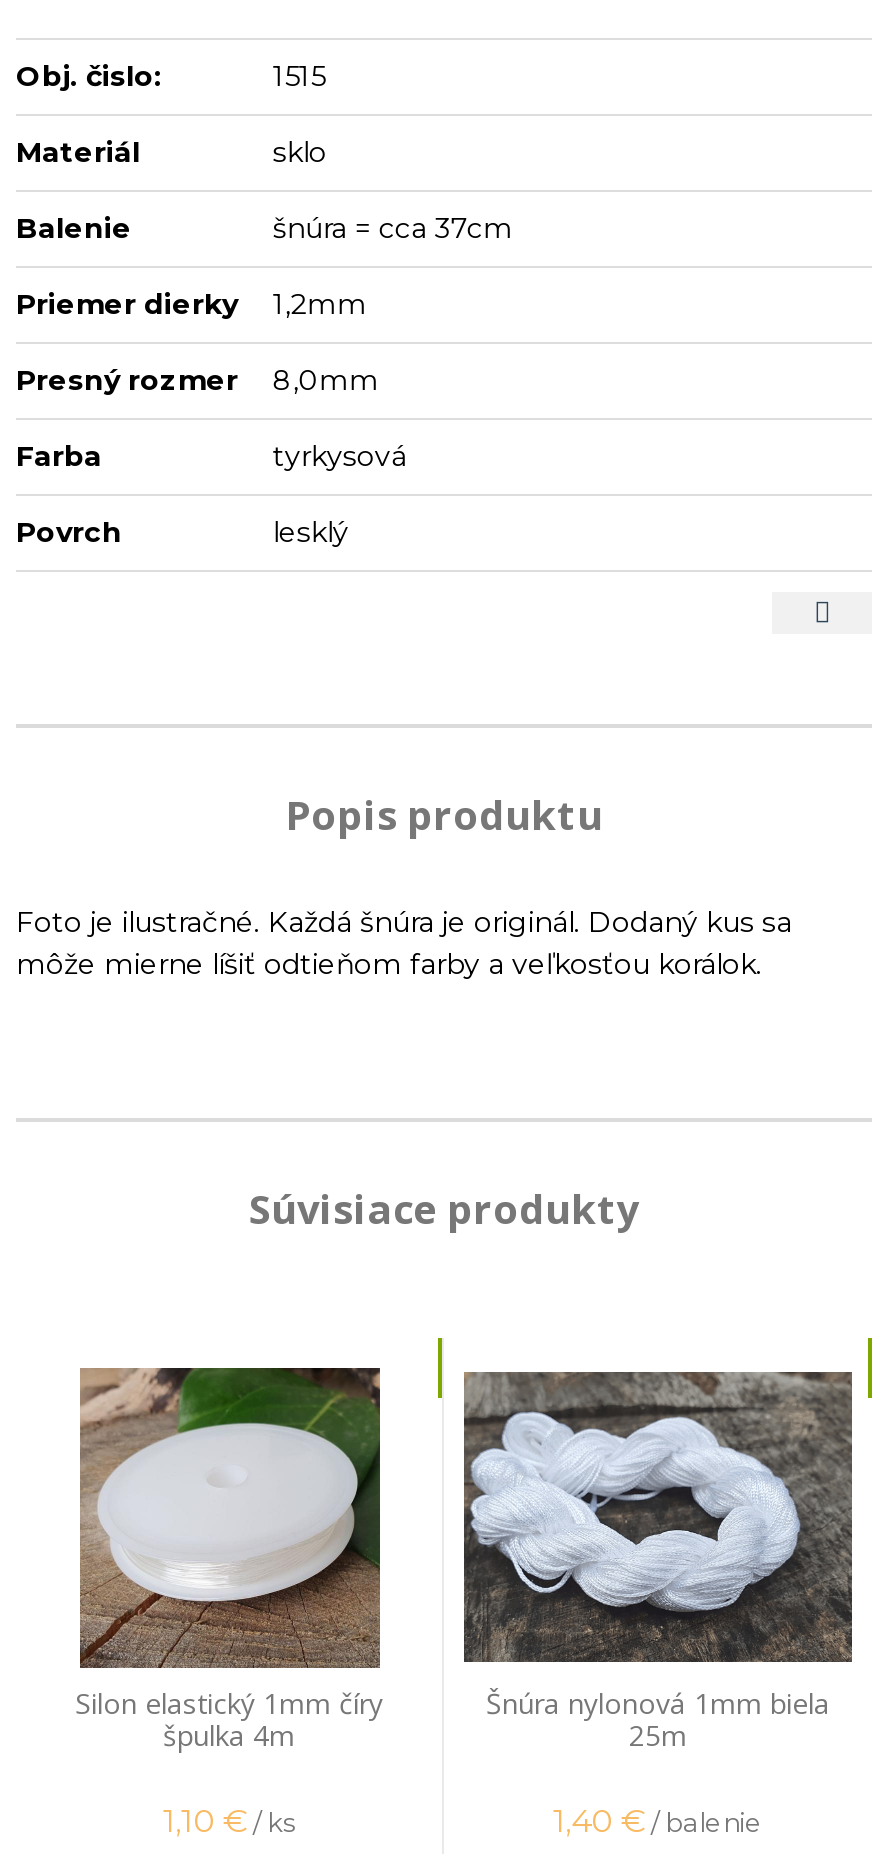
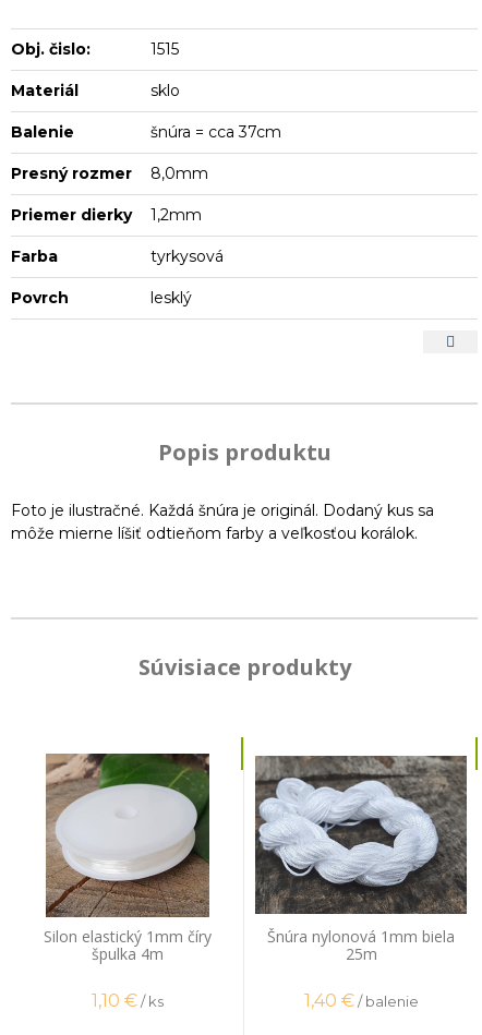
moved down: Priemer dierky | 1,2mm

moved up: Presný rozmer | 8,0mm
